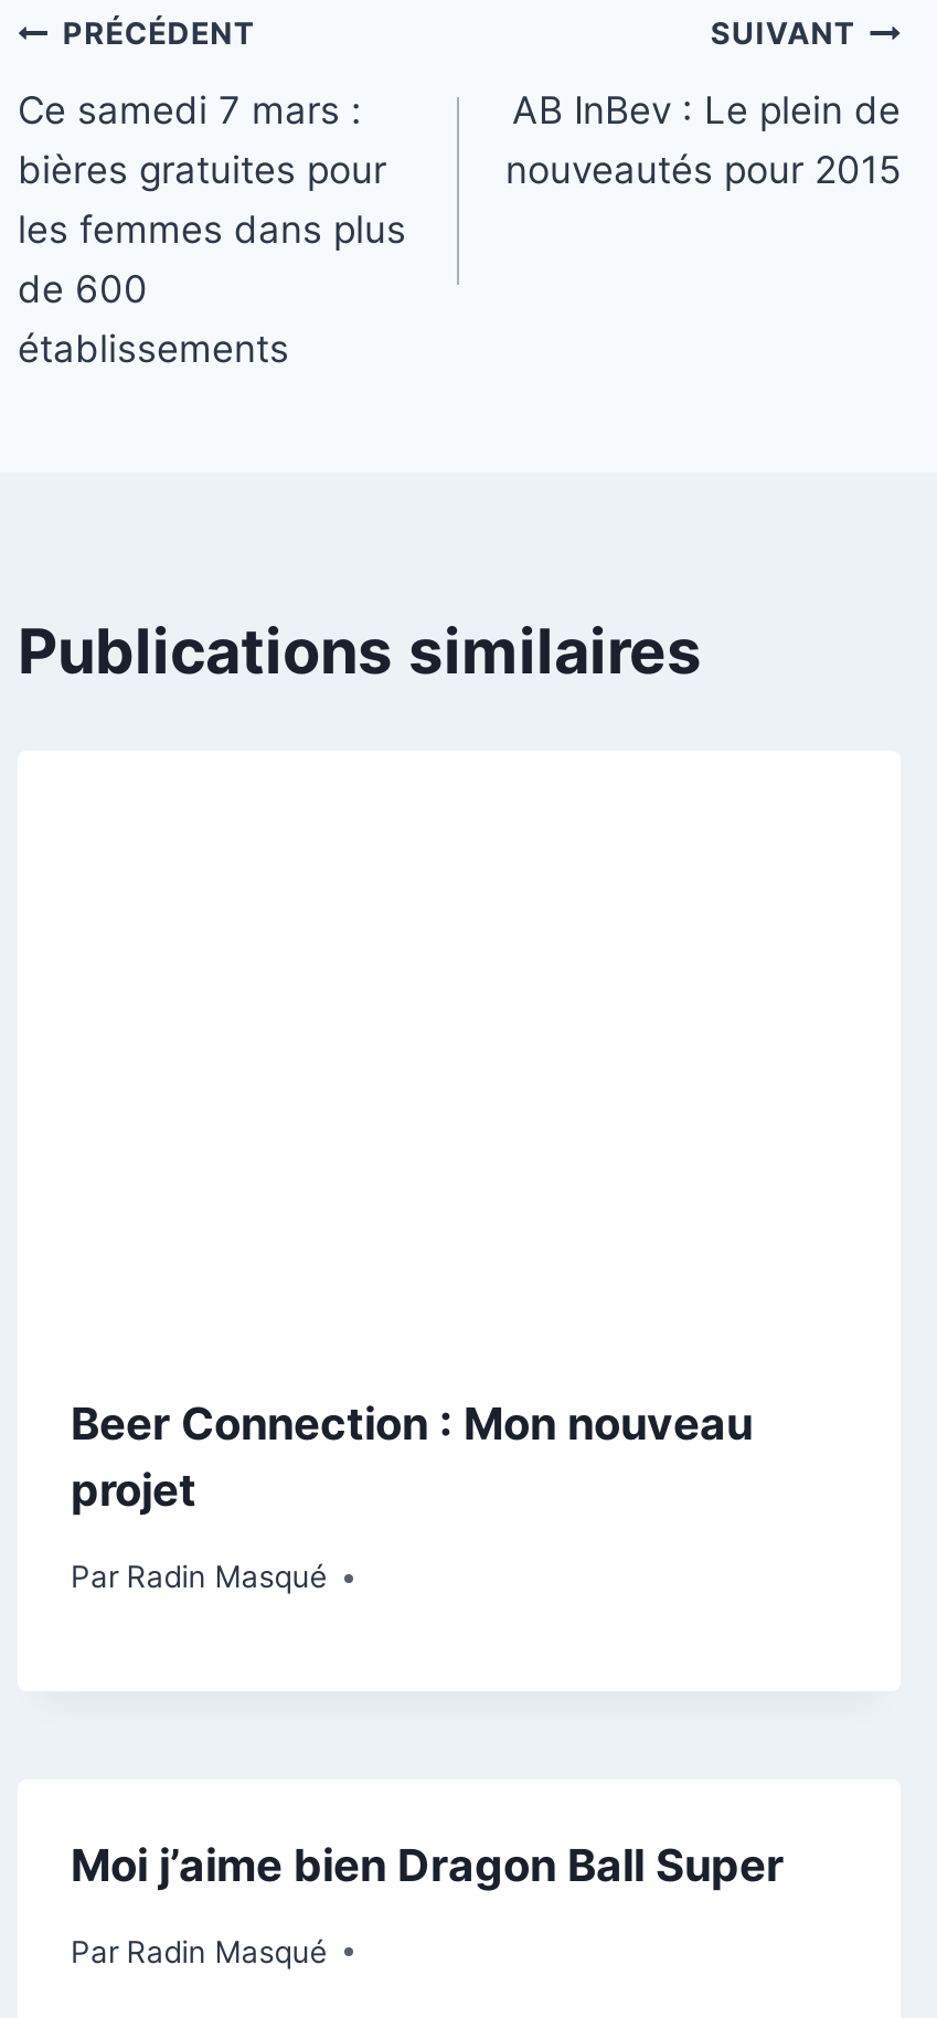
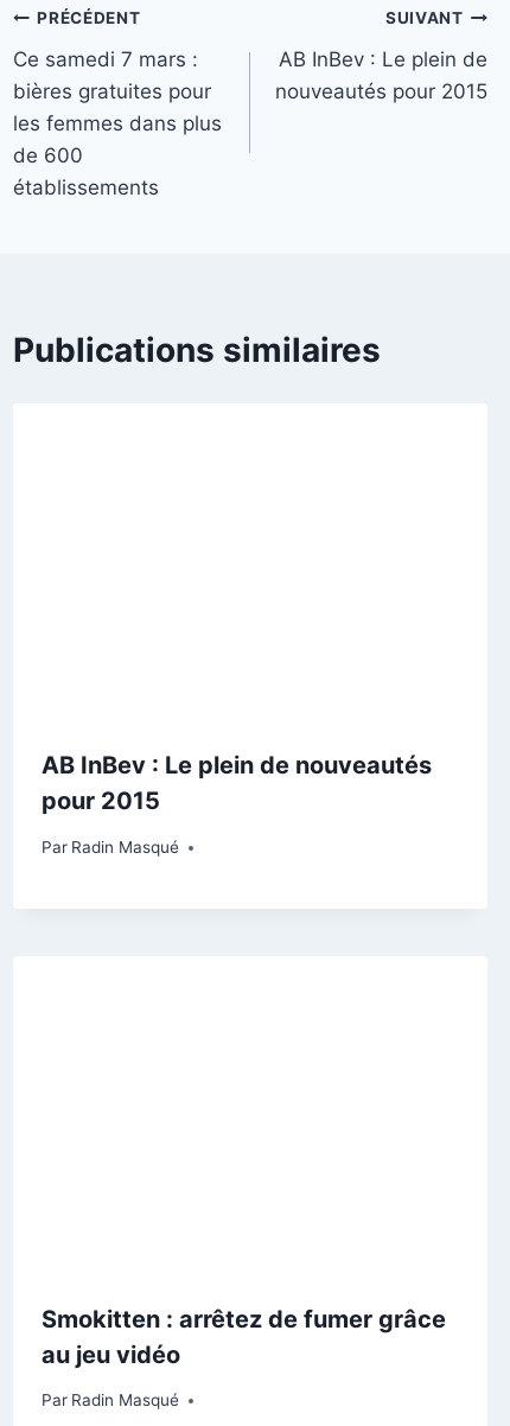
- Beer Connection : Mon nouveau
- projet
+ AB InBev : Le plein de nouveautés
+ pour 2015

- Moi j’aime bien Dragon Ball Super
+ Smokitten : arrêtez de fumer grâce
+ au jeu vidéo
